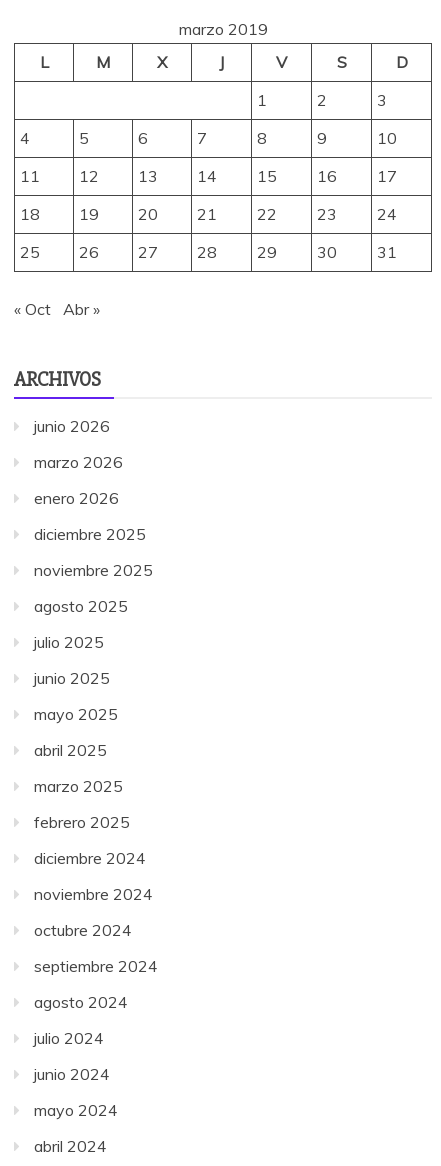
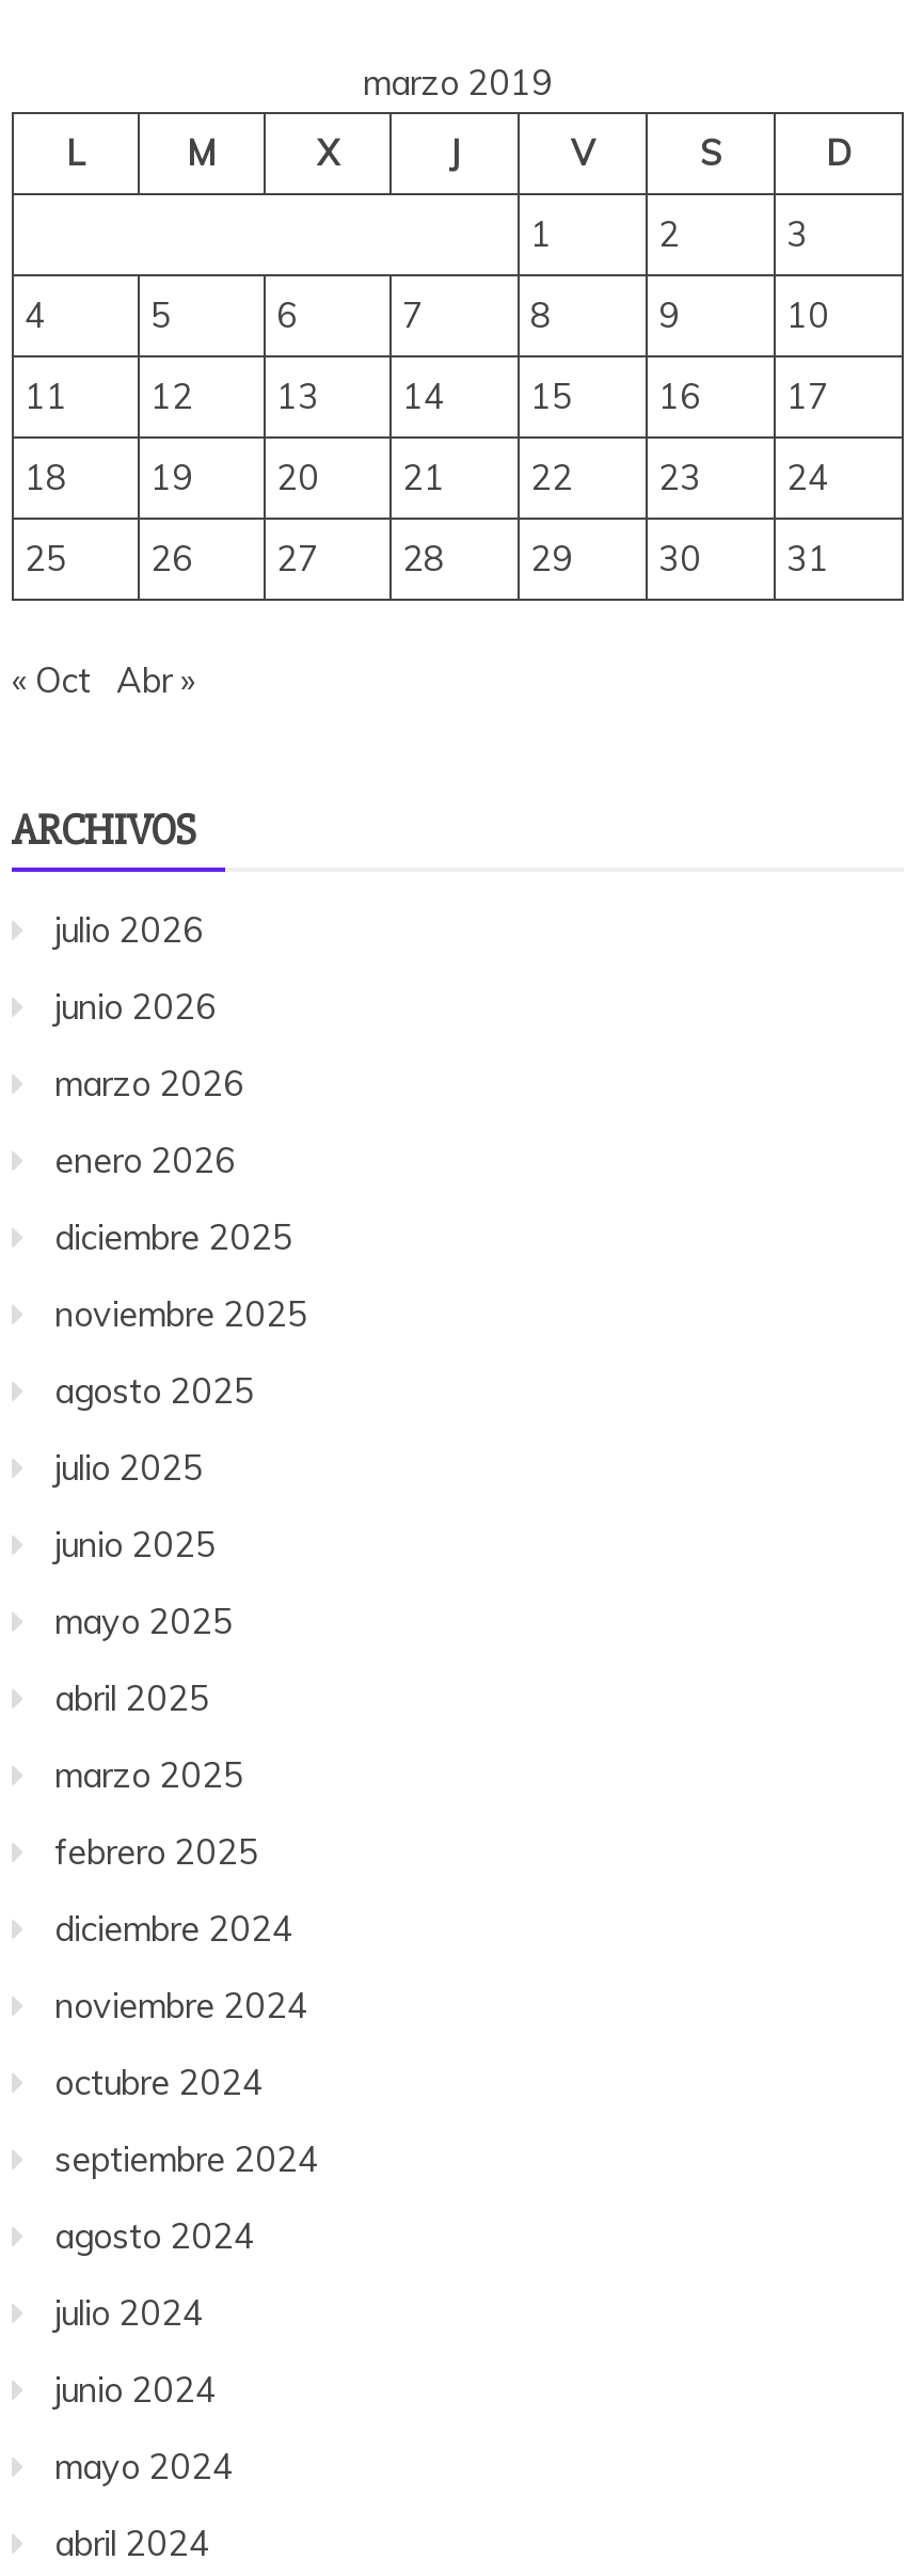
+ julio 2026
